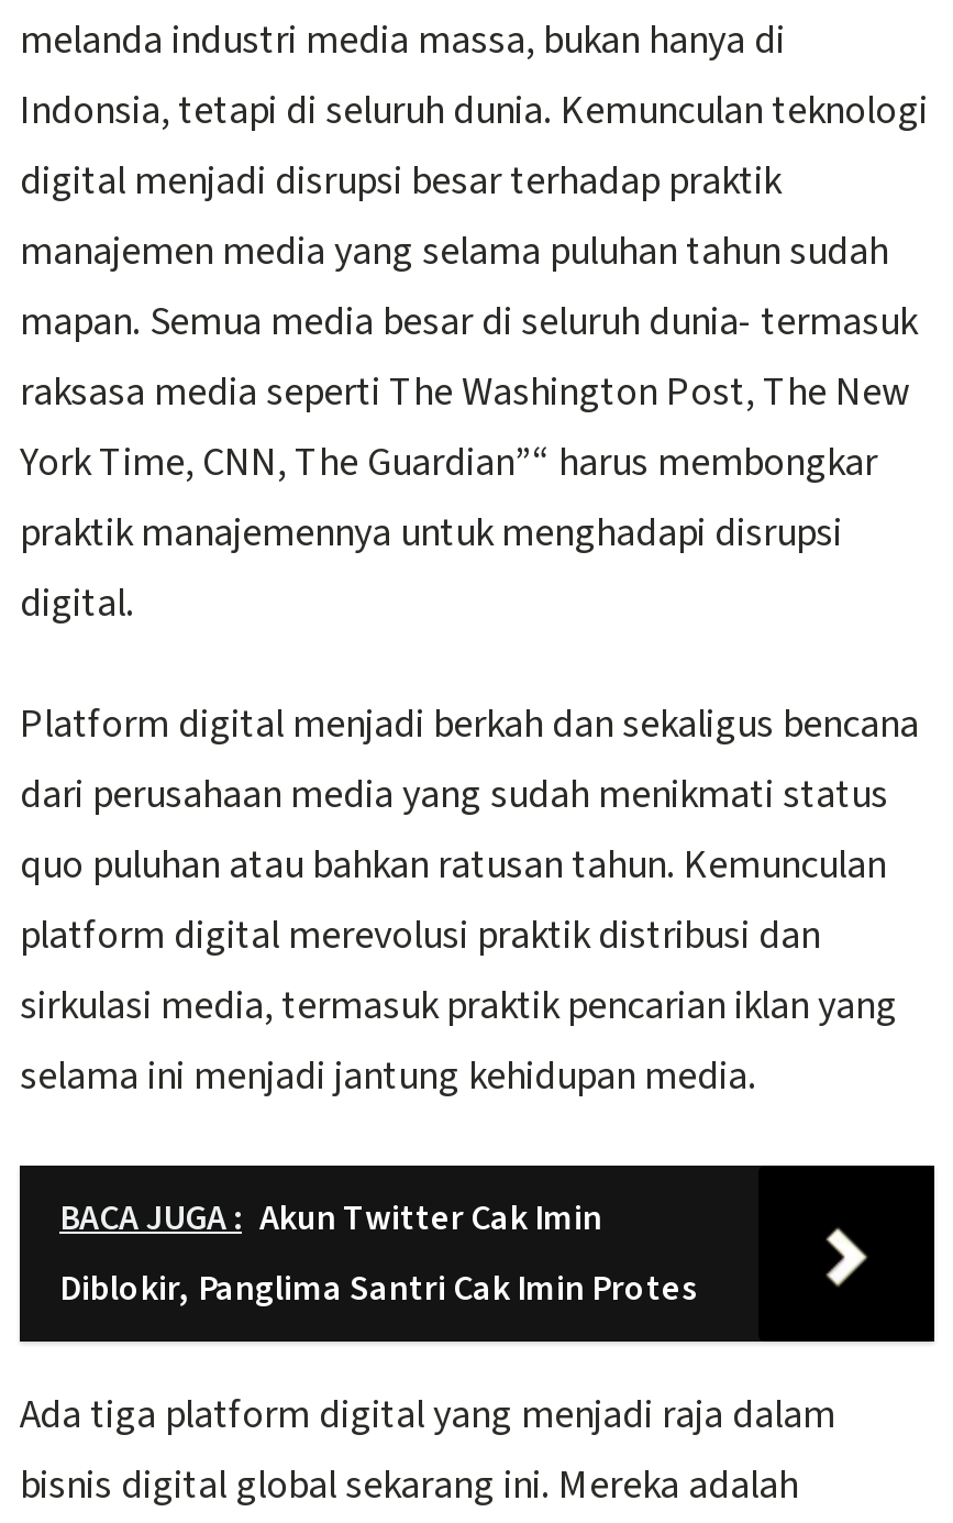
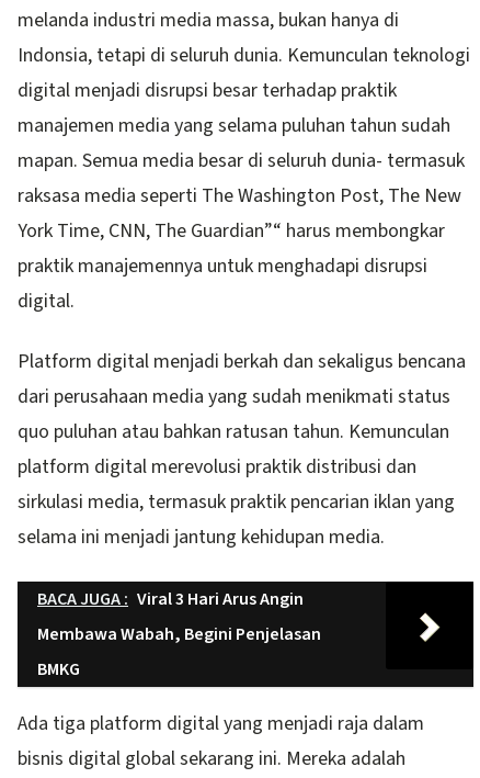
- BACA JUGA : Akun Twitter Cak Imin
- Diblokir, Panglima Santri Cak Imin Protes
+ BACA JUGA : Viral 3 Hari Arus Angin
+ Membawa Wabah, Begini Penjelasan
+ BMKG
